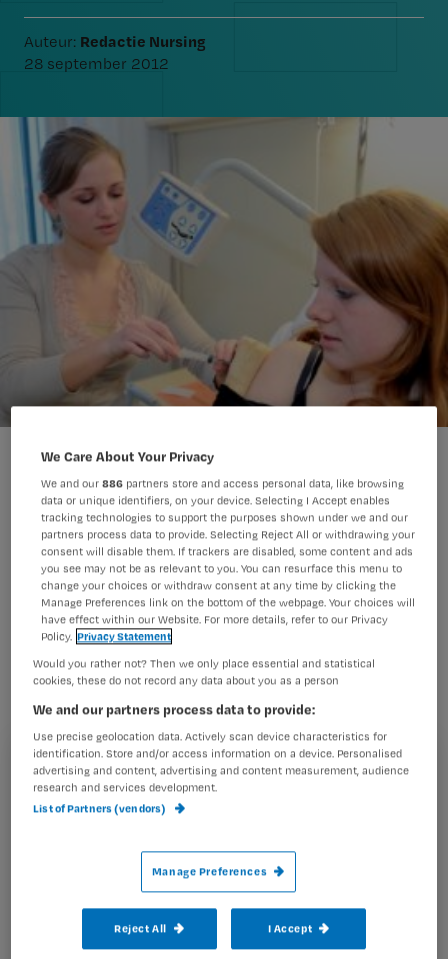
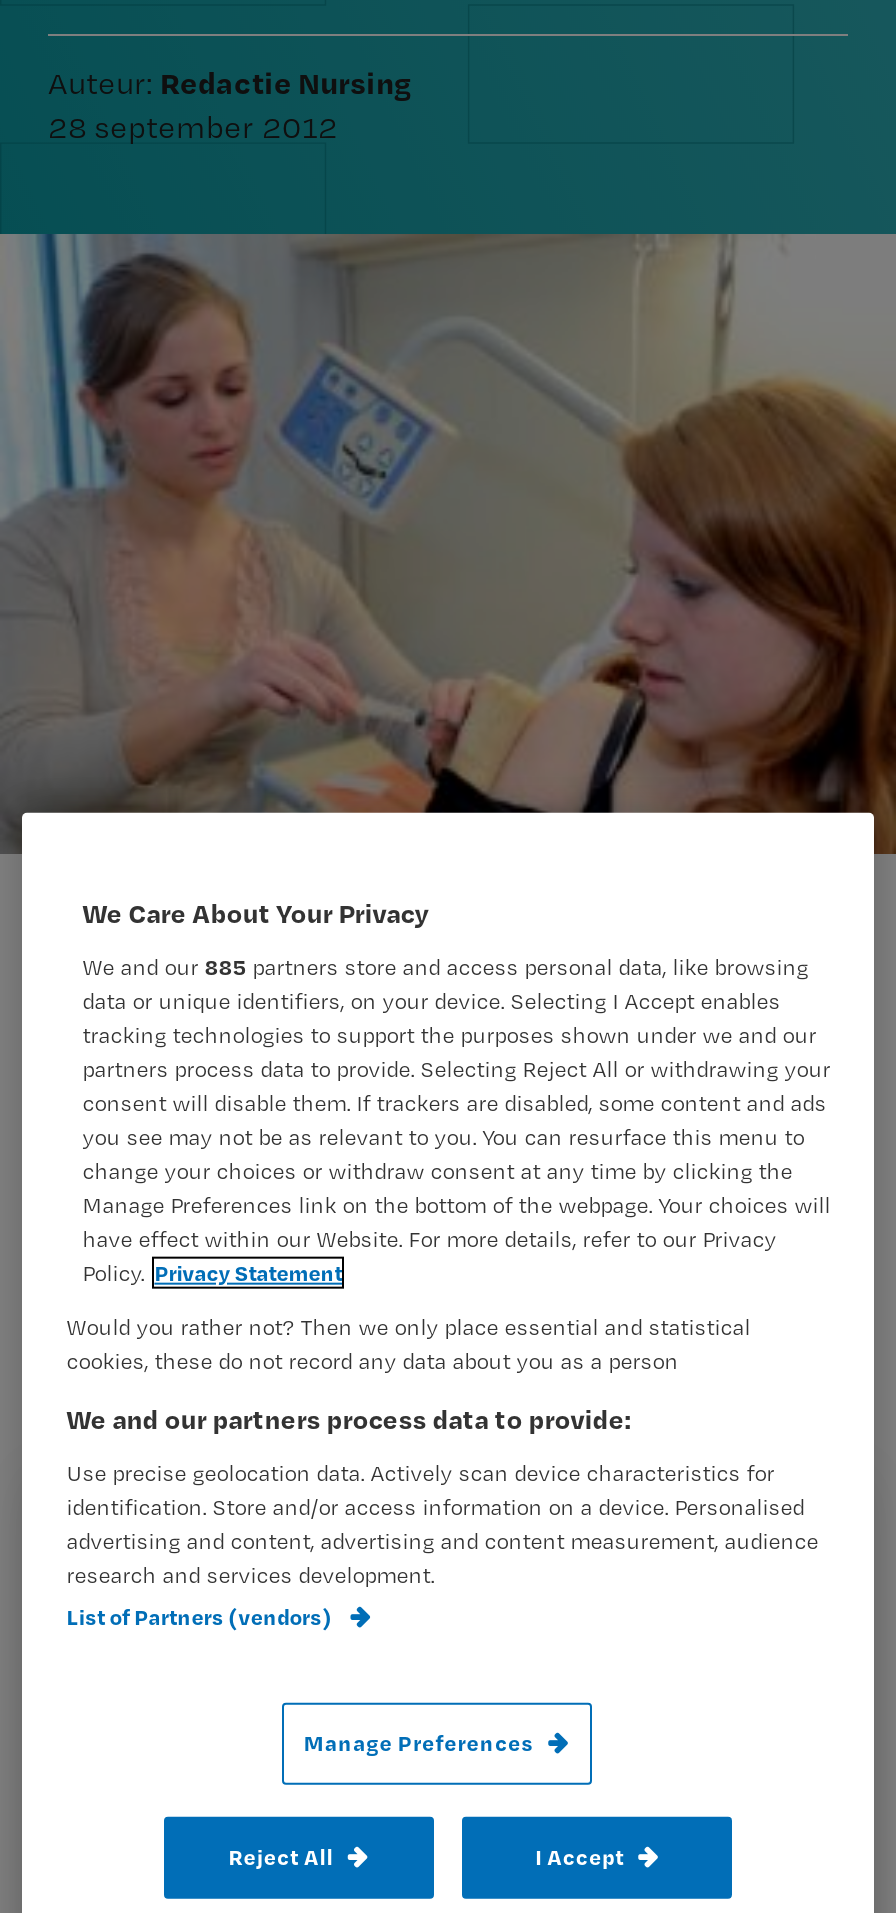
- We and our 886 partners store and access personal data, like browsing
+ We and our 885 partners store and access personal data, like browsing
